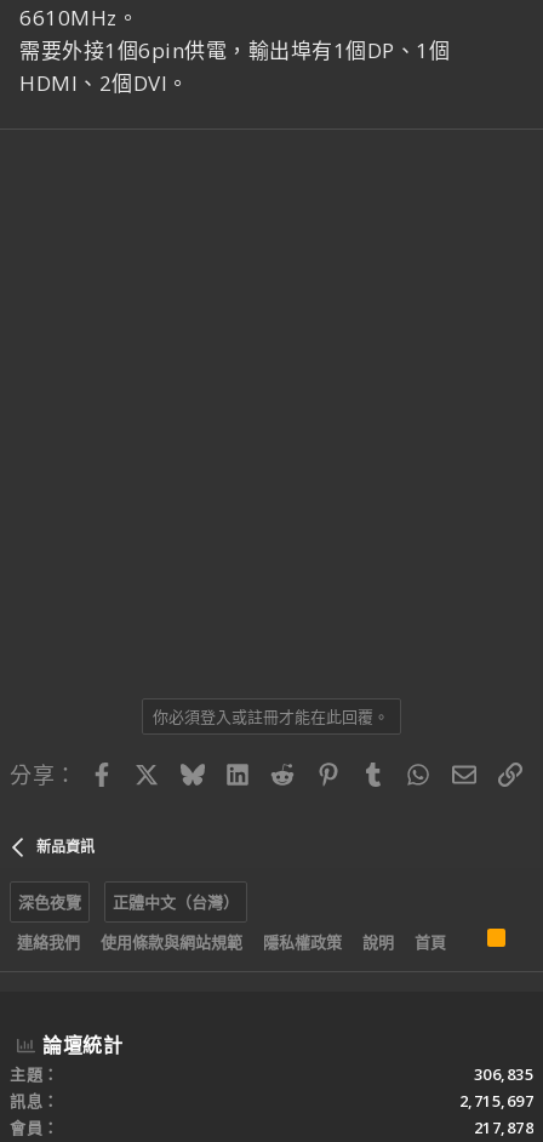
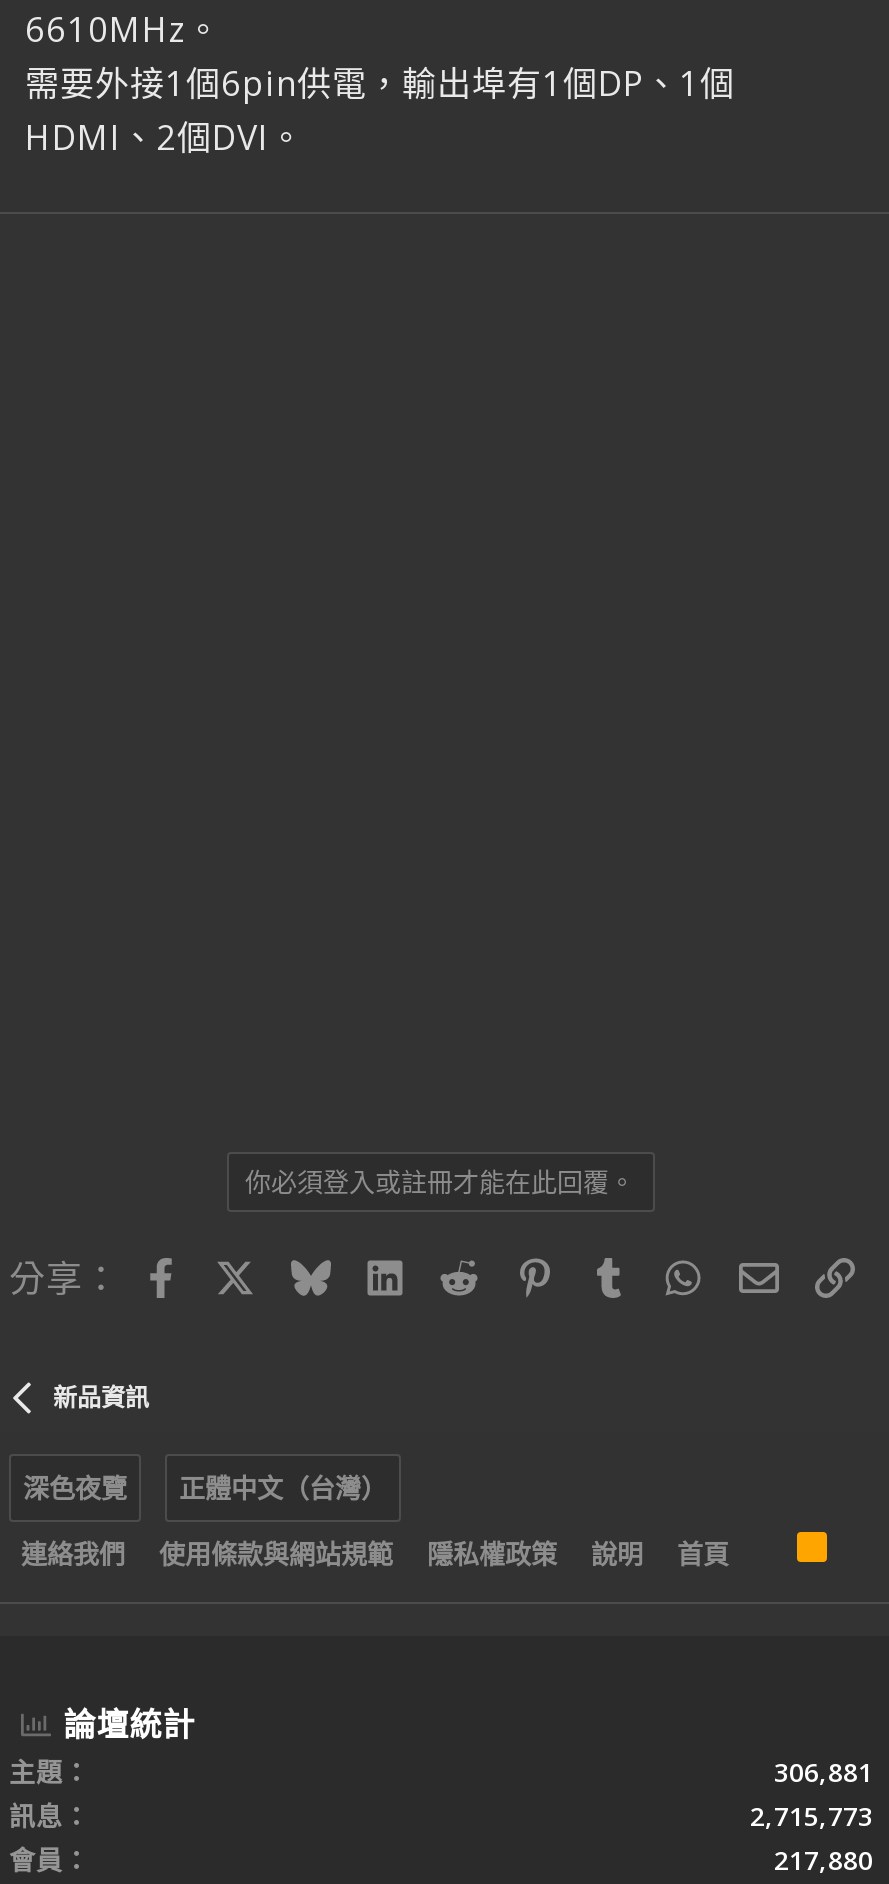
- 306,835
+ 306,881

- 2,715,697
+ 2,715,773

- 217,878
+ 217,880
